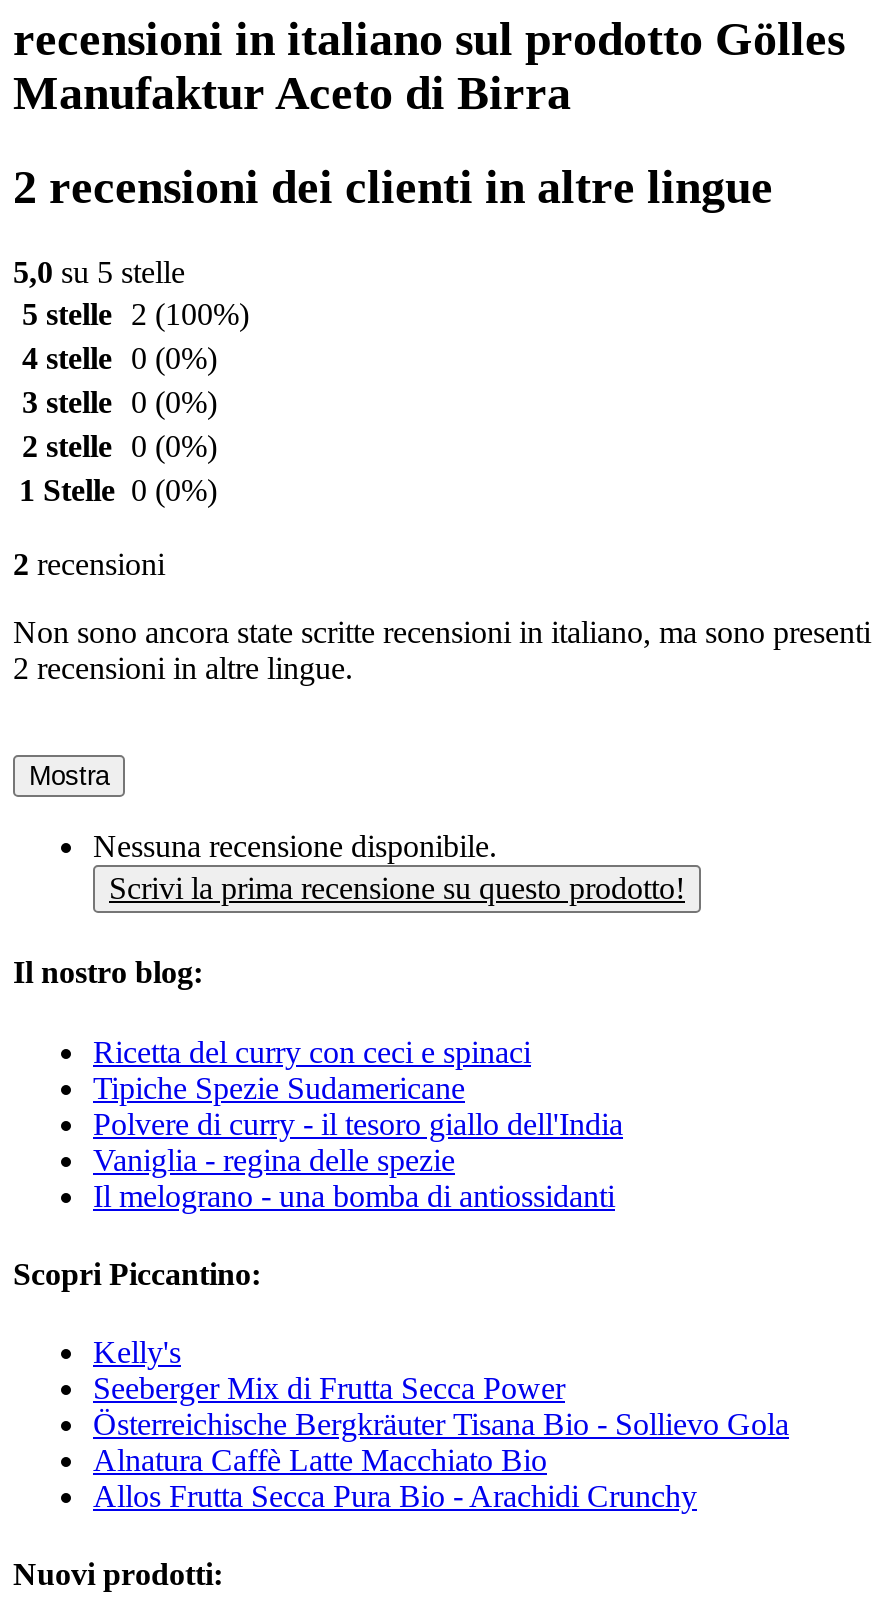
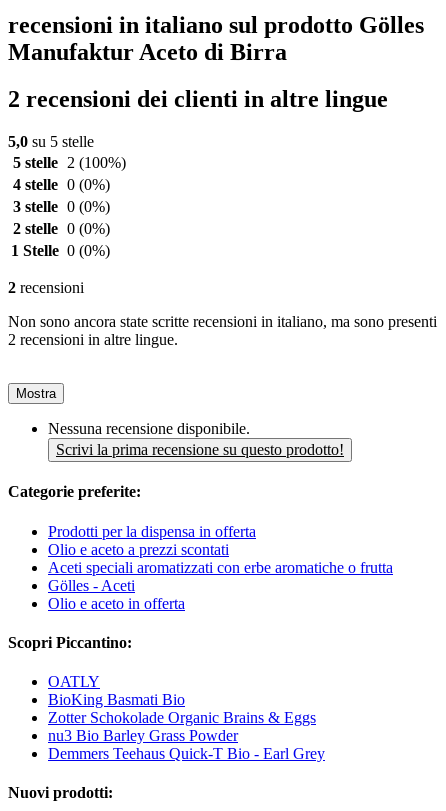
- Il nostro blog:
+ Categorie preferite:

- Ricetta del curry con ceci e spinaci
- Tipiche Spezie Sudamericane
- Polvere di curry - il tesoro giallo dell'India
- Vaniglia - regina delle spezie
- Il melograno - una bomba di antiossidanti
+ Prodotti per la dispensa in offerta
+ Olio e aceto a prezzi scontati
+ Aceti speciali aromatizzati con erbe aromatiche o frutta
+ Gölles - Aceti
+ Olio e aceto in offerta

- Kelly's
- Seeberger Mix di Frutta Secca Power
- Österreichische Bergkräuter Tisana Bio - Sollievo Gola
- Alnatura Caffè Latte Macchiato Bio
- Allos Frutta Secca Pura Bio - Arachidi Crunchy
+ OATLY
+ BioKing Basmati Bio
+ Zotter Schokolade Organic Brains & Eggs
+ nu3 Bio Barley Grass Powder
+ Demmers Teehaus Quick-T Bio - Earl Grey
